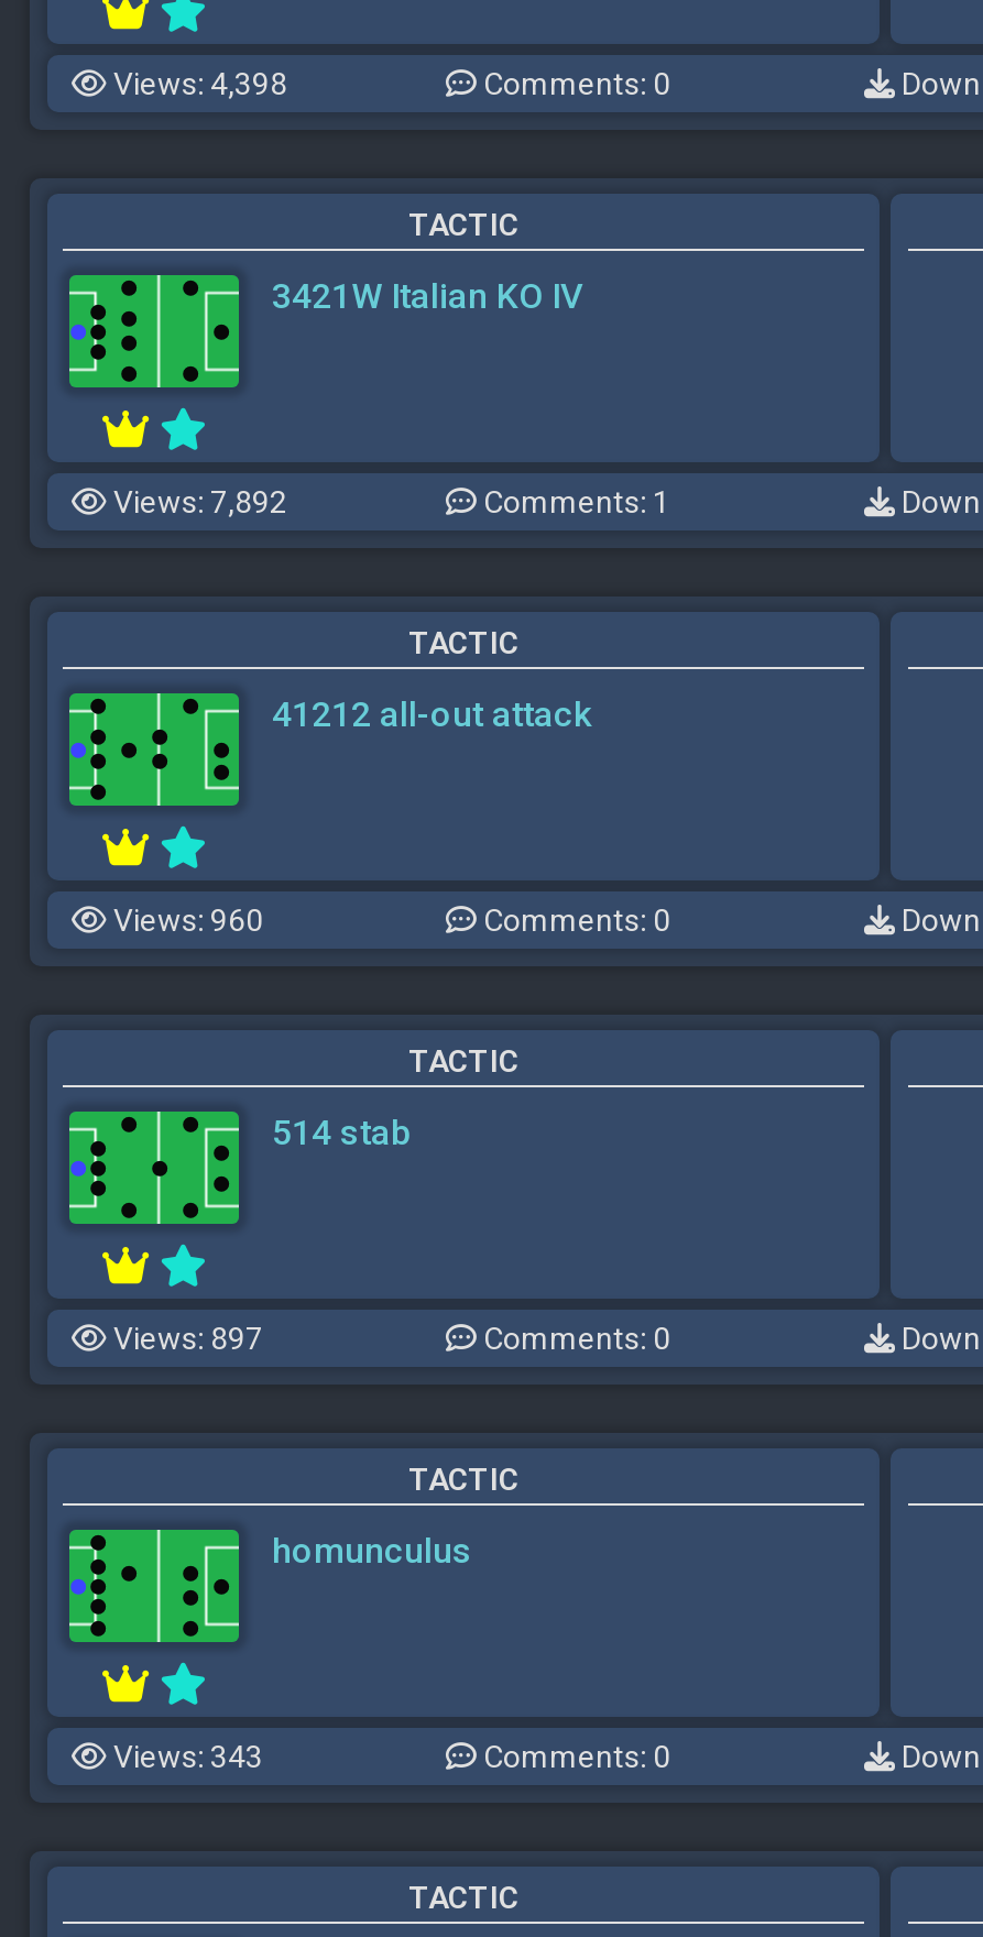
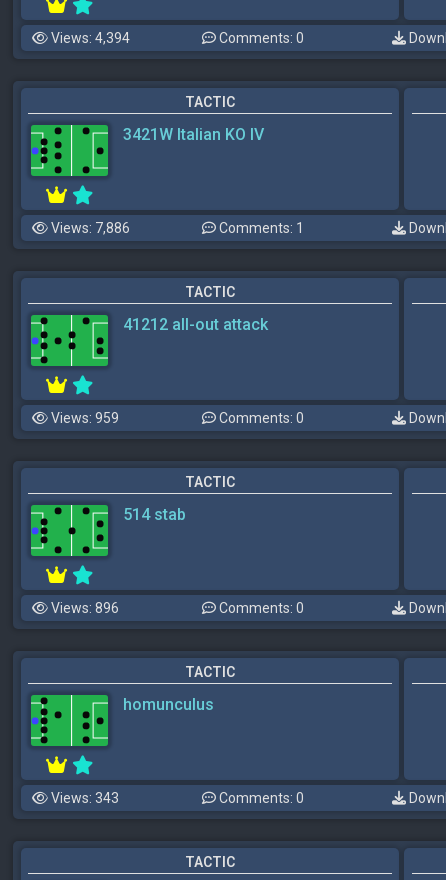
- Views: 4,398
+ Views: 4,394

- Views: 7,892
+ Views: 7,886

- Views: 960
+ Views: 959

- Views: 897
+ Views: 896
